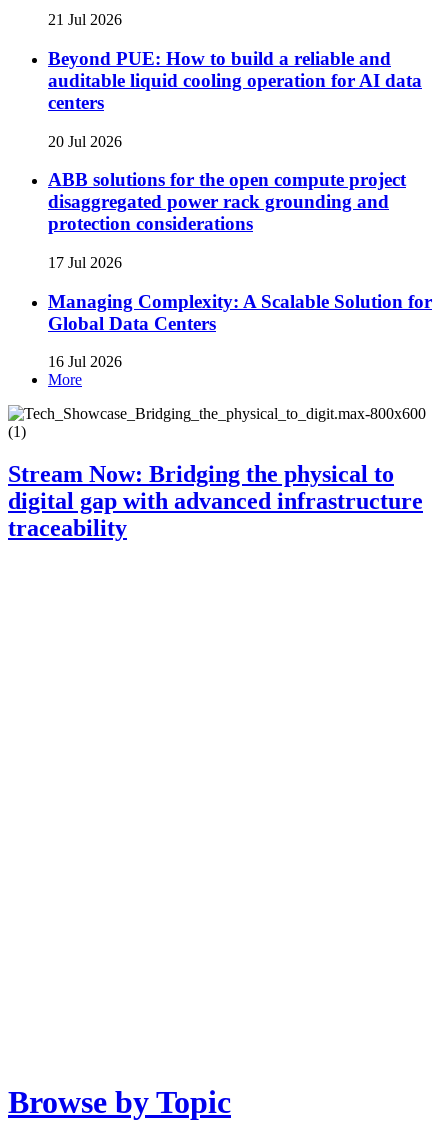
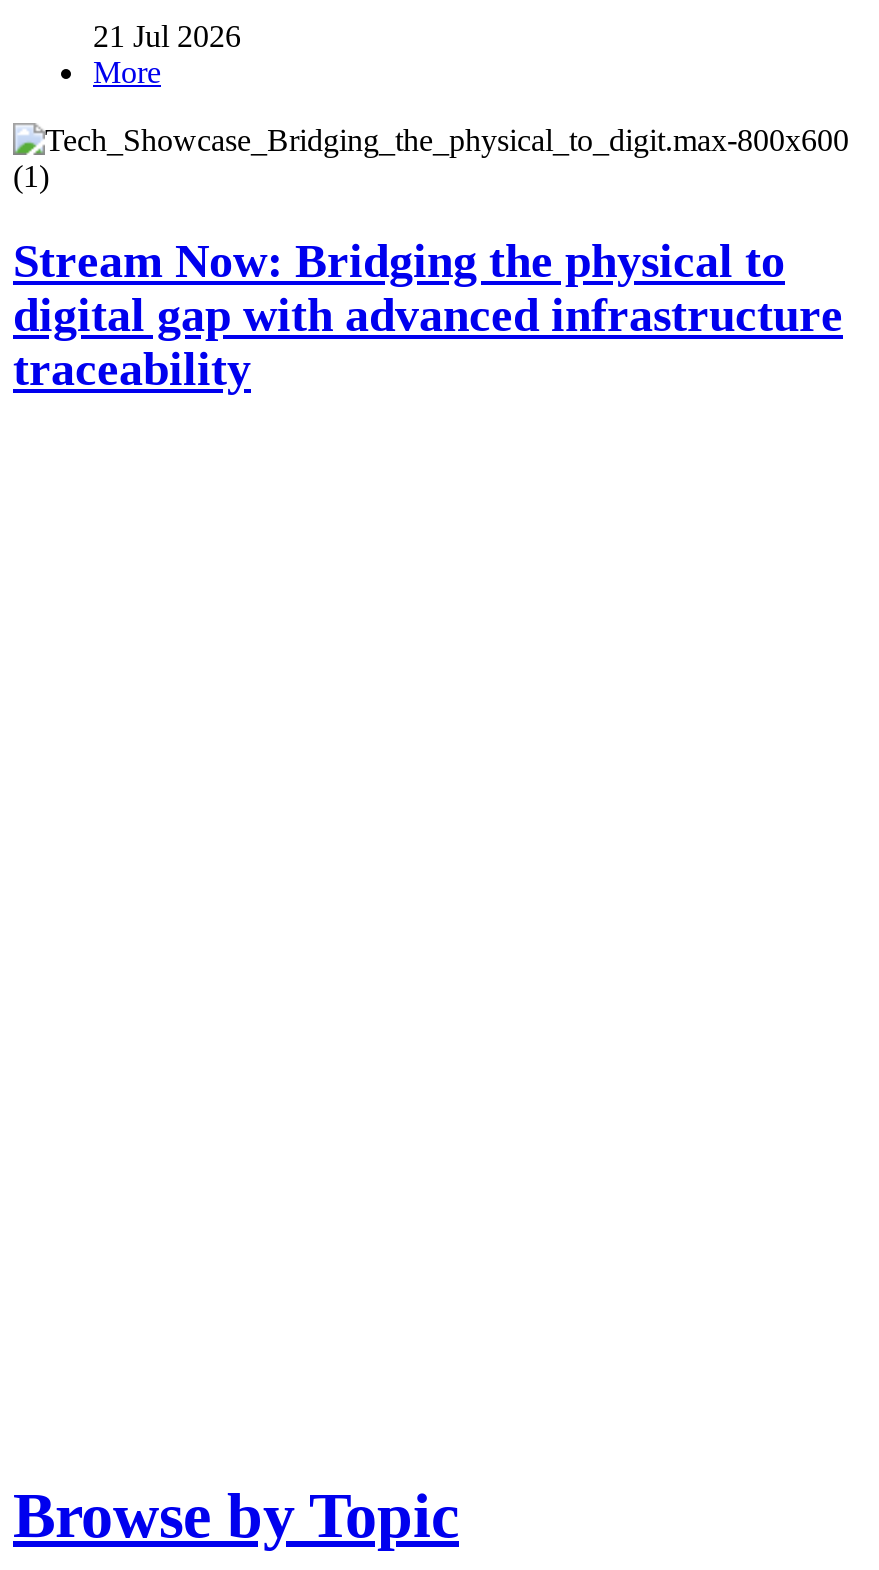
- Beyond PUE: How to build a reliable and
- auditable liquid cooling operation for AI data
- centers
- 20 Jul 2026
- ABB solutions for the open compute project
- disaggregated power rack grounding and
- protection considerations
- 17 Jul 2026
- Managing Complexity: A Scalable Solution for
- Global Data Centers
- 16 Jul 2026
